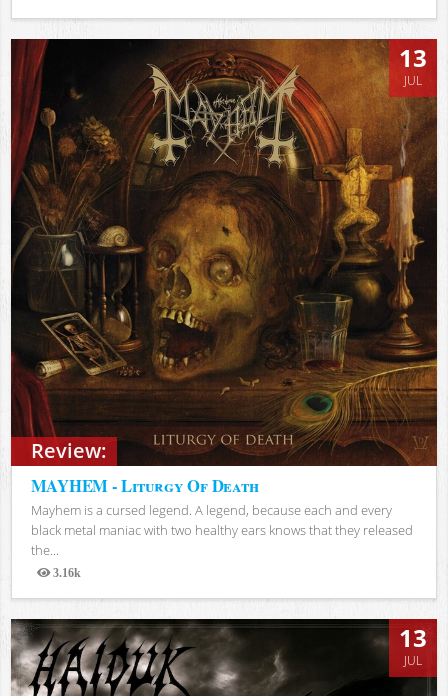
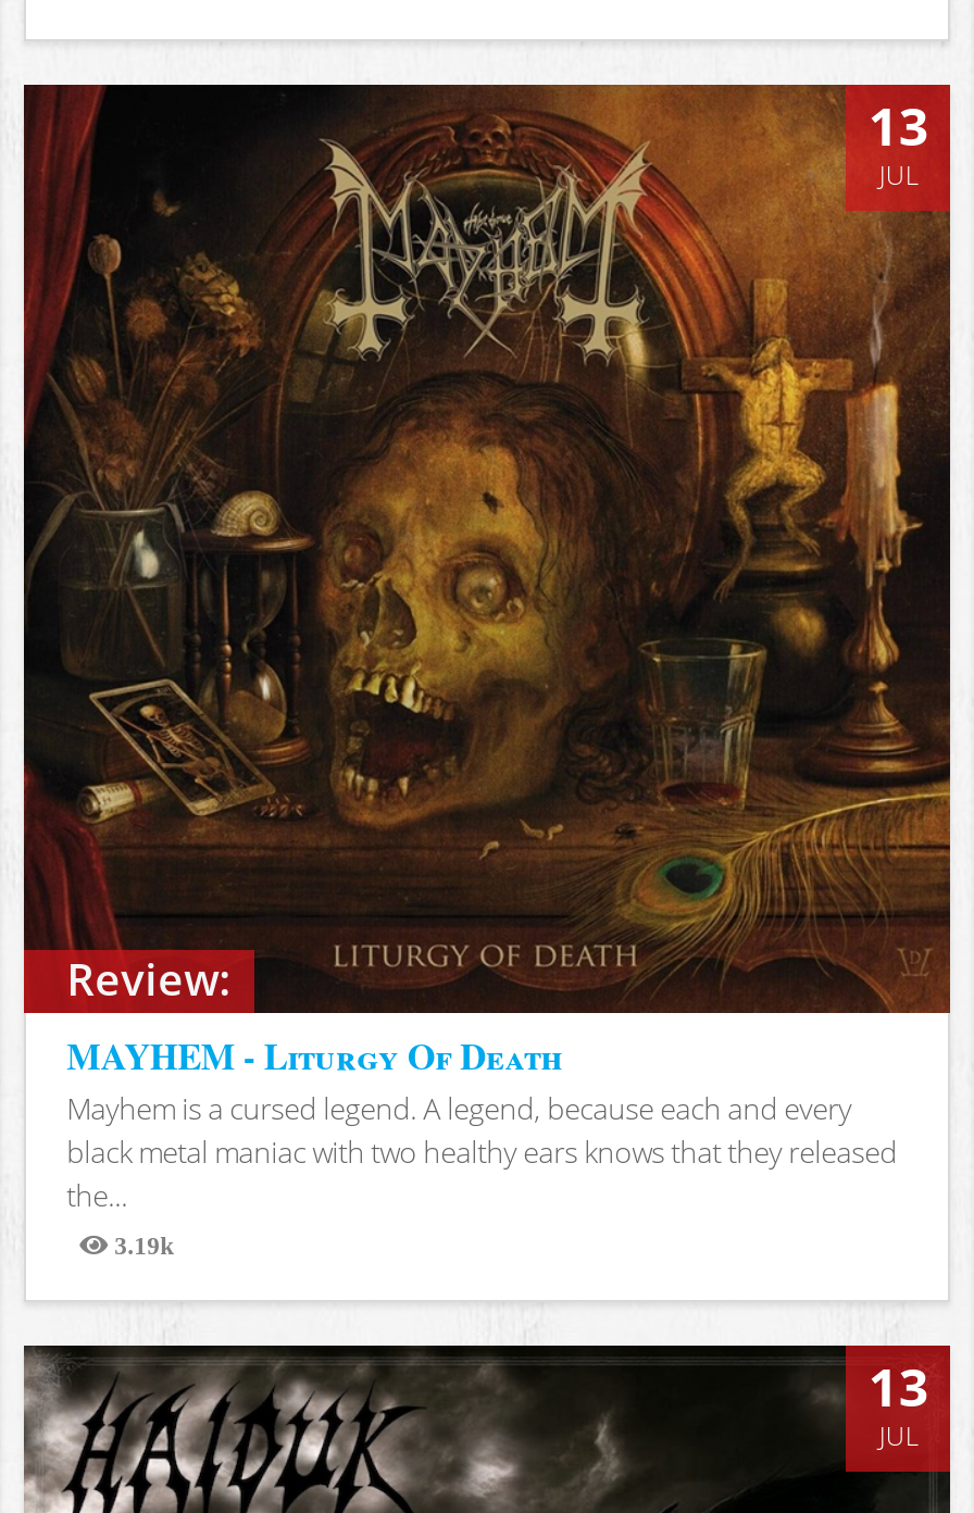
- 3.16k
+ 3.19k
